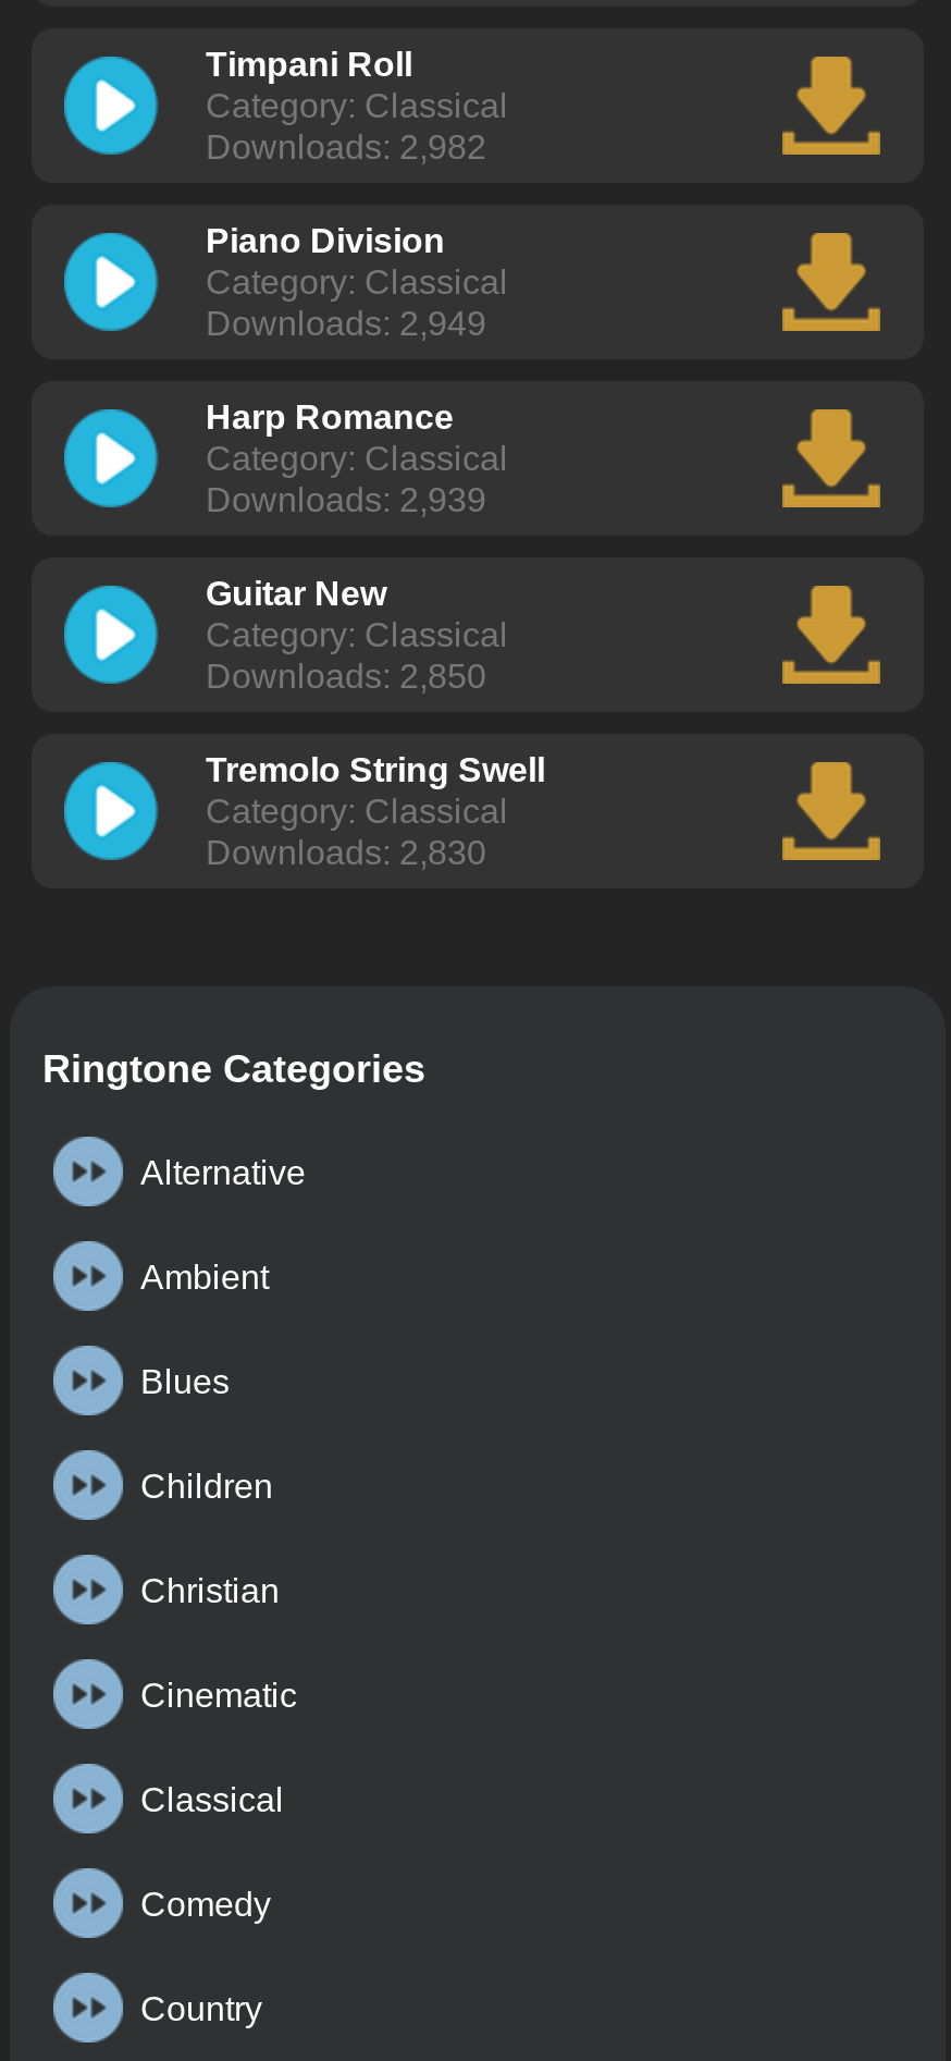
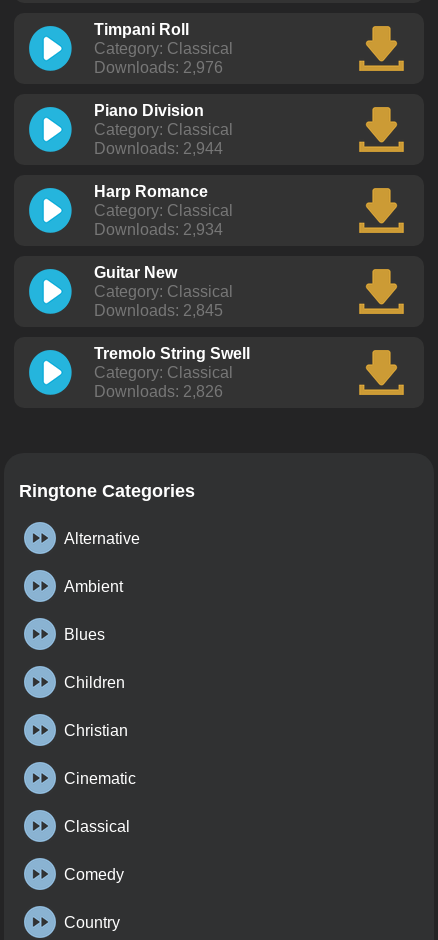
- Downloads: 2,982
+ Downloads: 2,976

- Downloads: 2,949
+ Downloads: 2,944

- Downloads: 2,939
+ Downloads: 2,934

- Downloads: 2,850
+ Downloads: 2,845

- Downloads: 2,830
+ Downloads: 2,826
